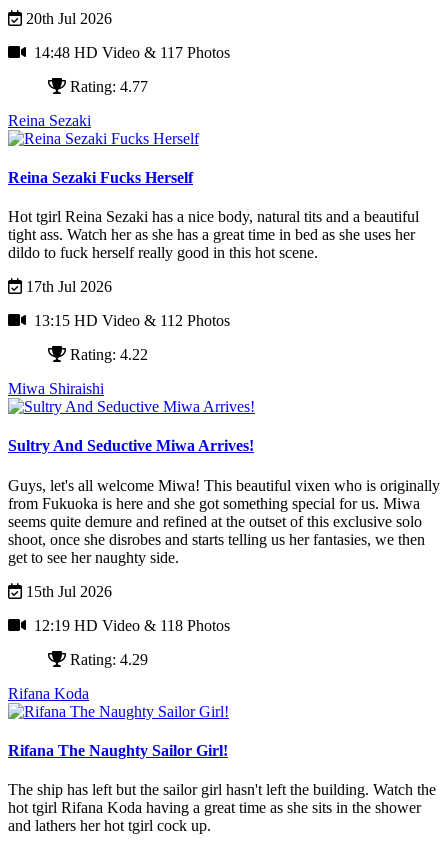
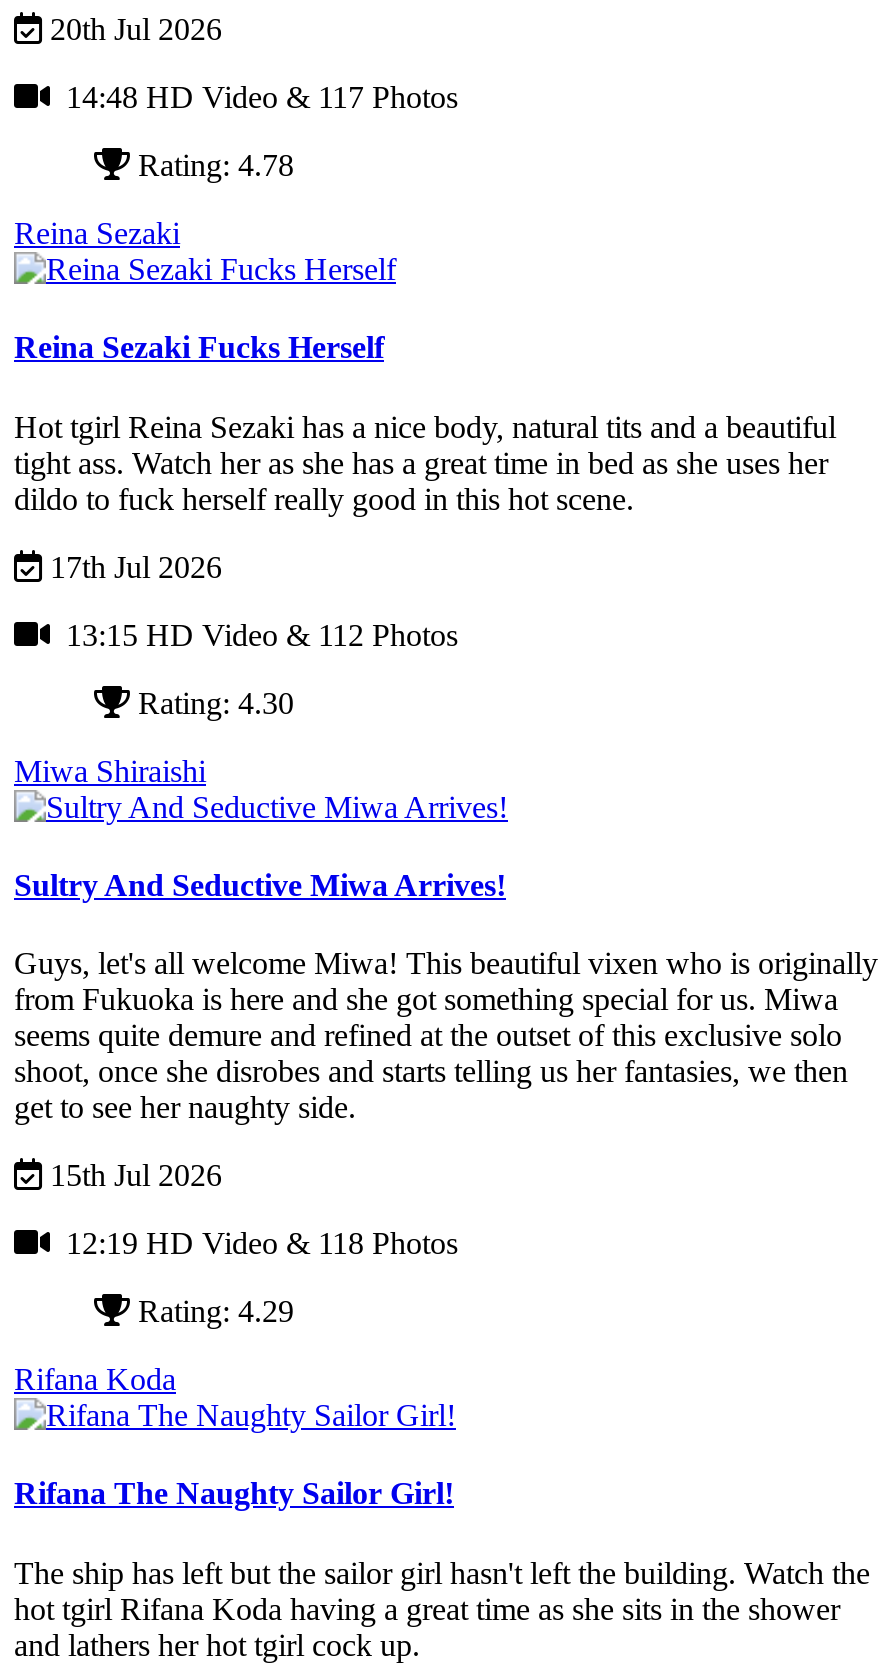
- Rating: 4.77
+ Rating: 4.78

- Rating: 4.22
+ Rating: 4.30
